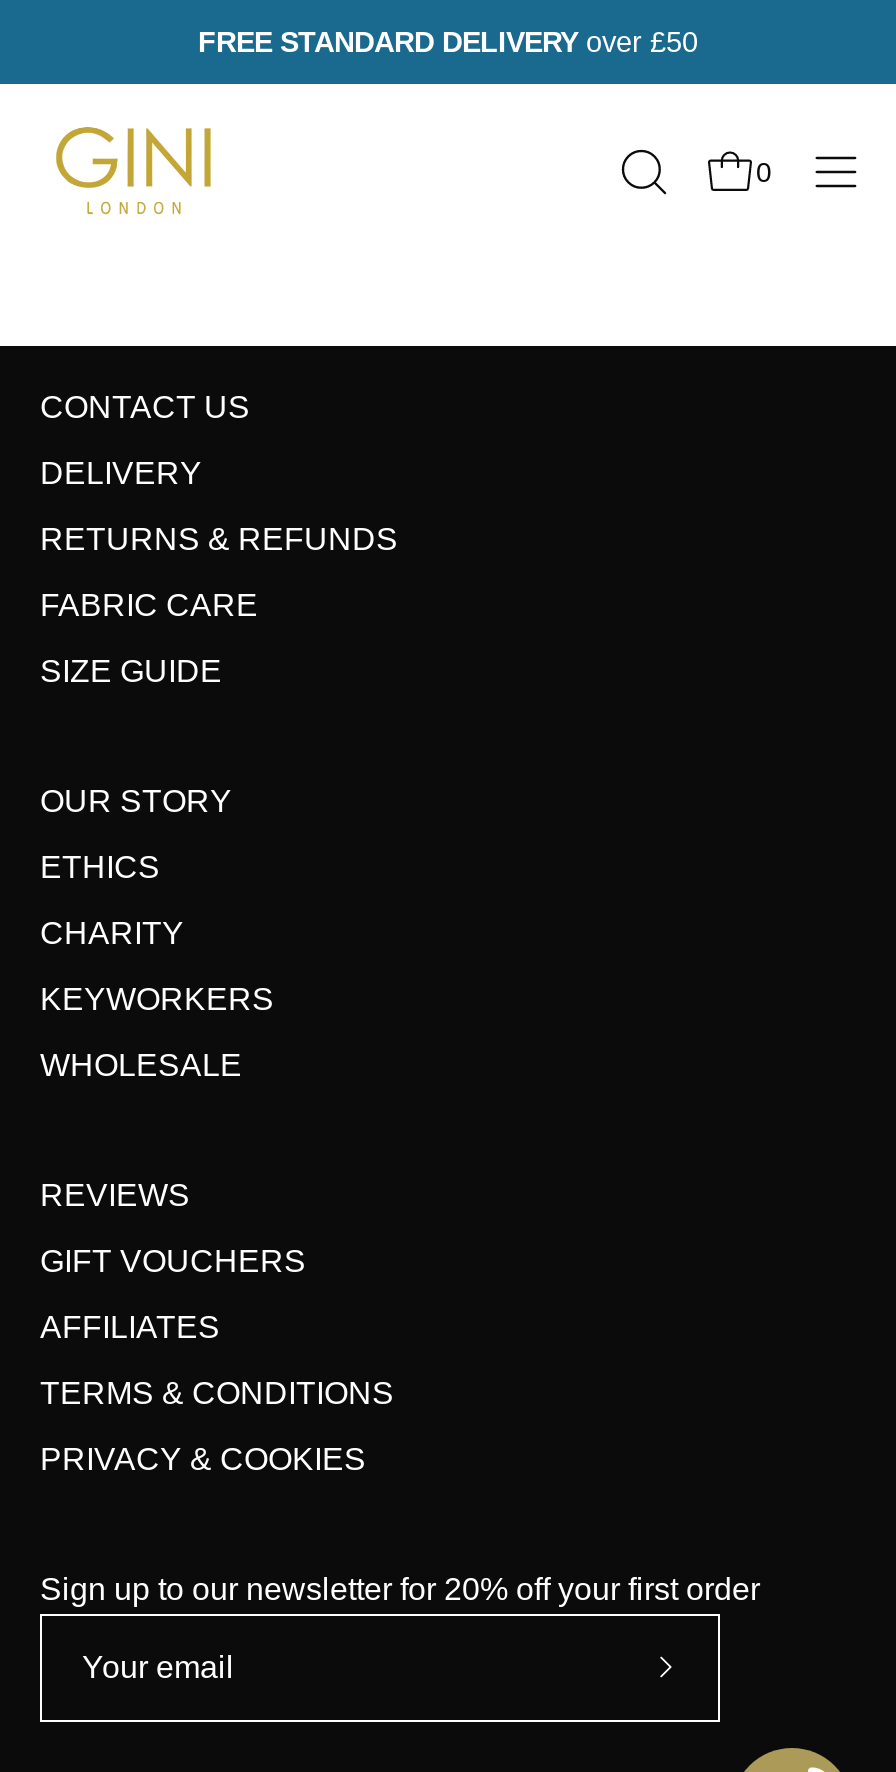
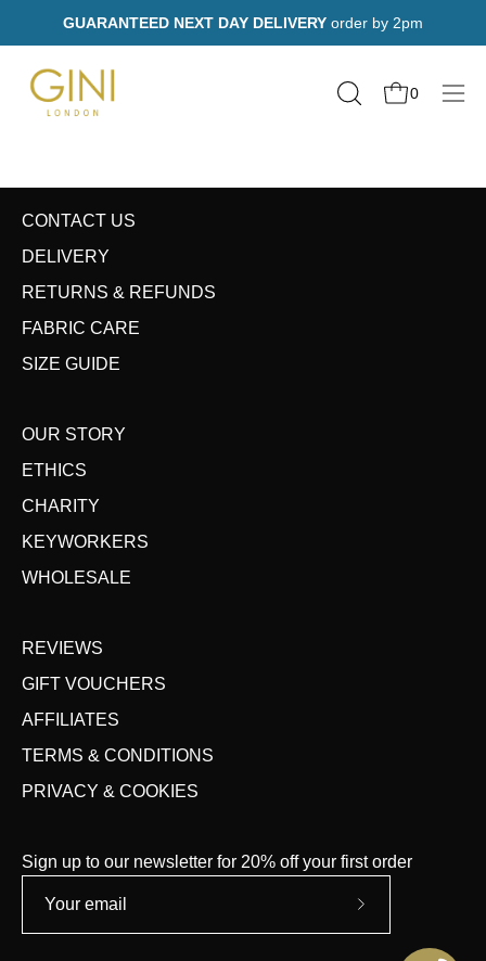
- FREE STANDARD DELIVERY over £50
+ GUARANTEED NEXT DAY DELIVERY order by 2pm
